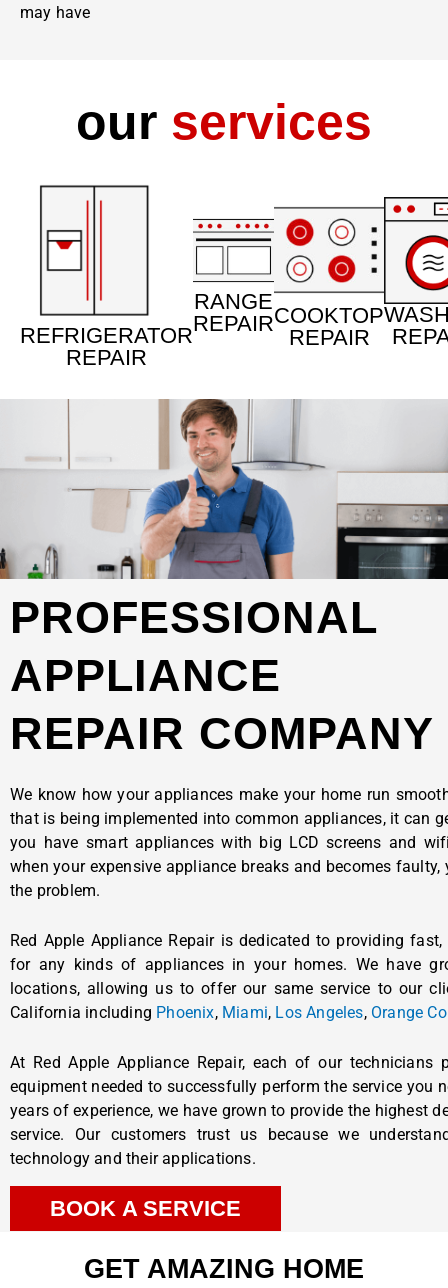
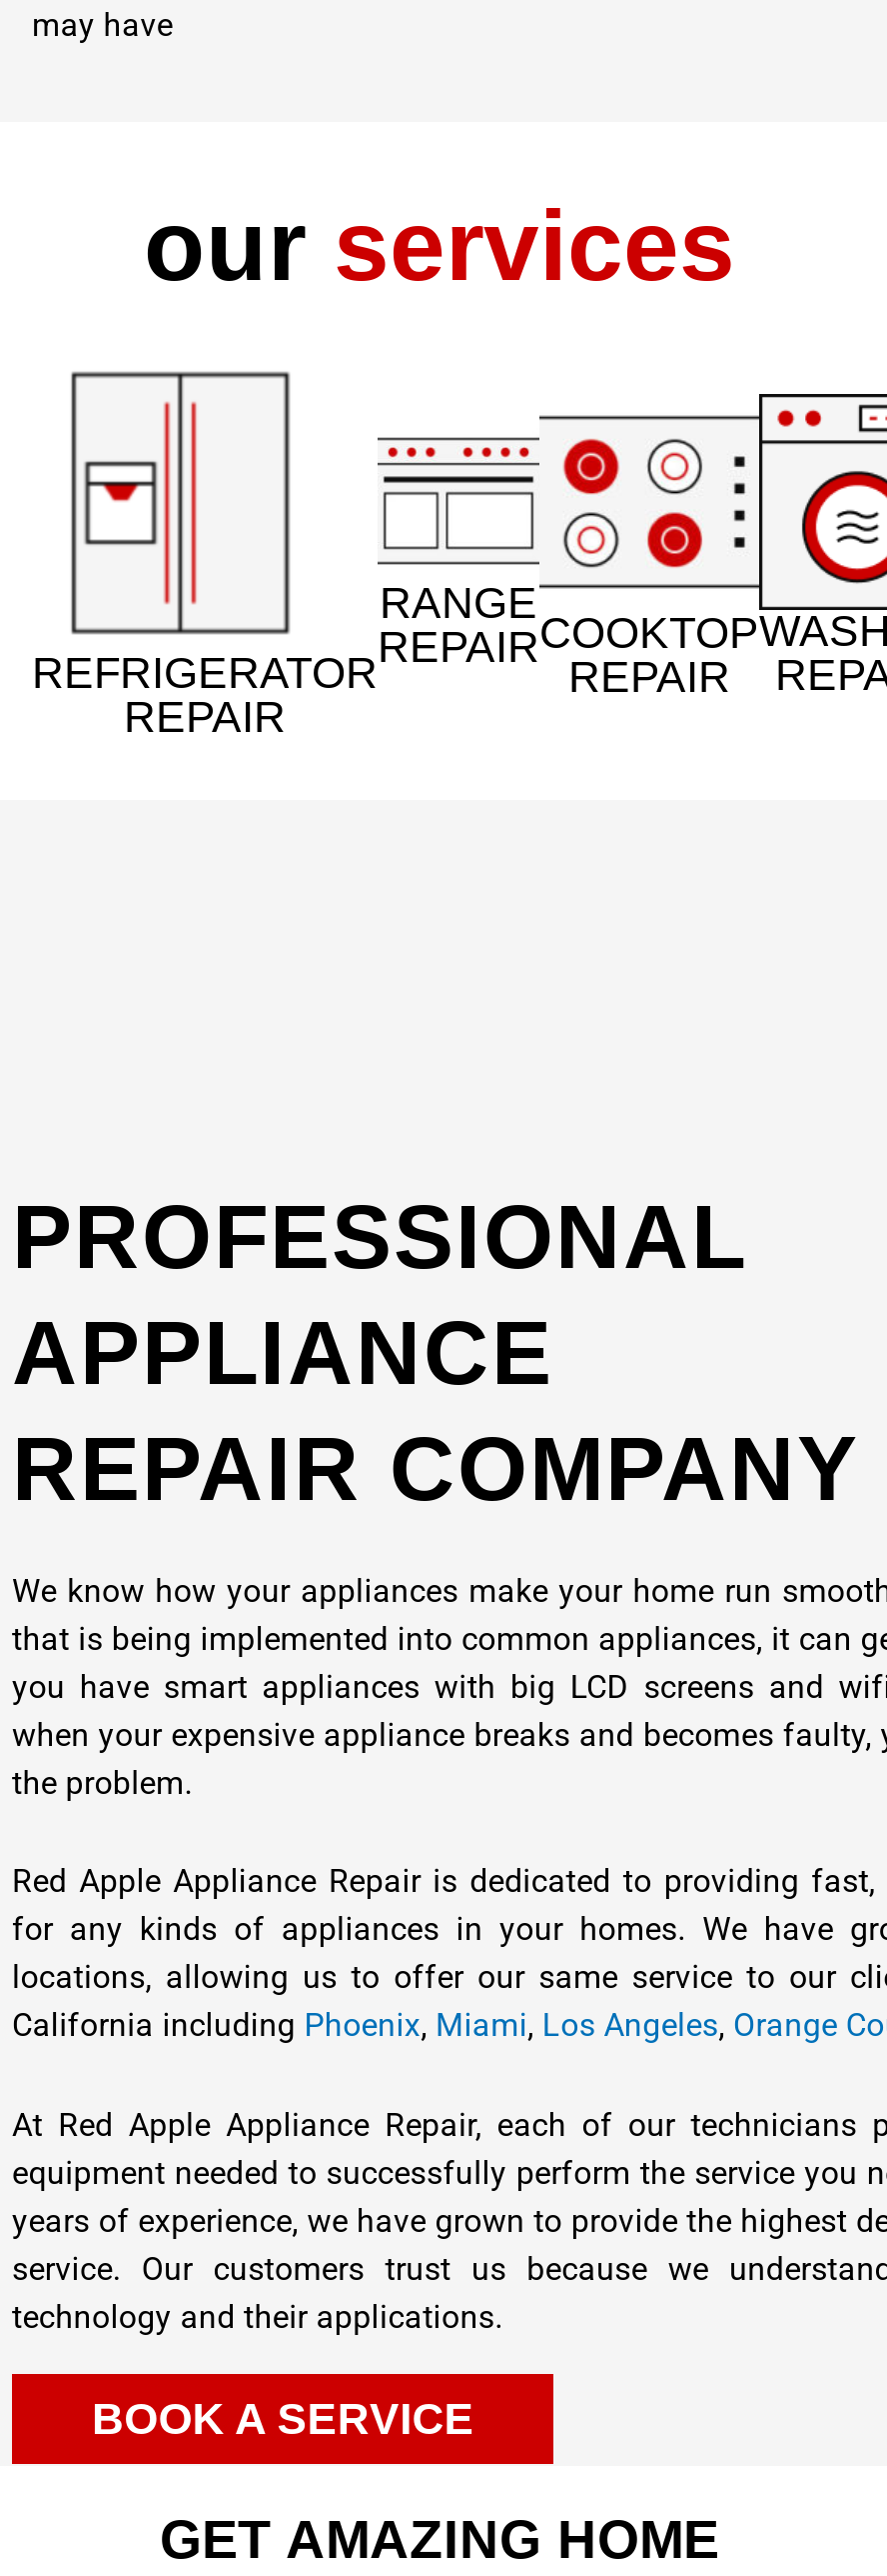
- [image]
